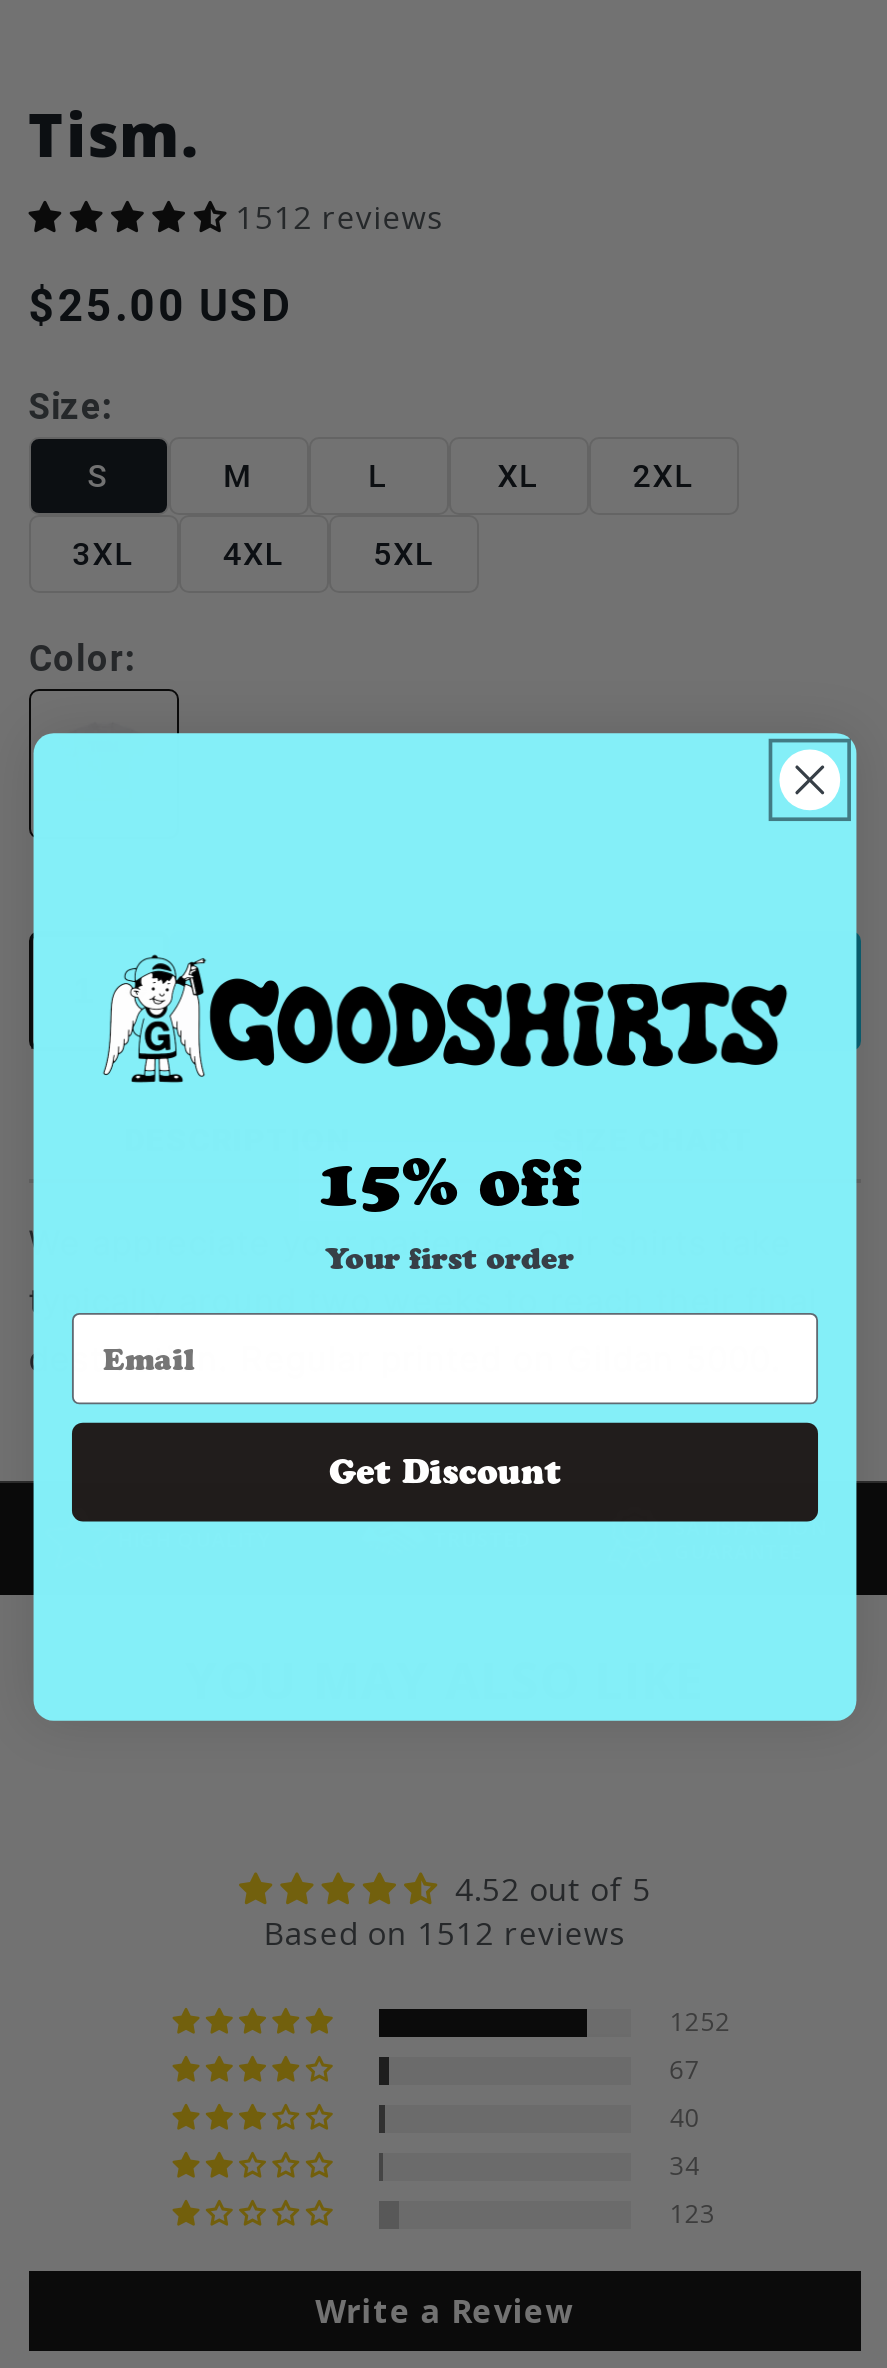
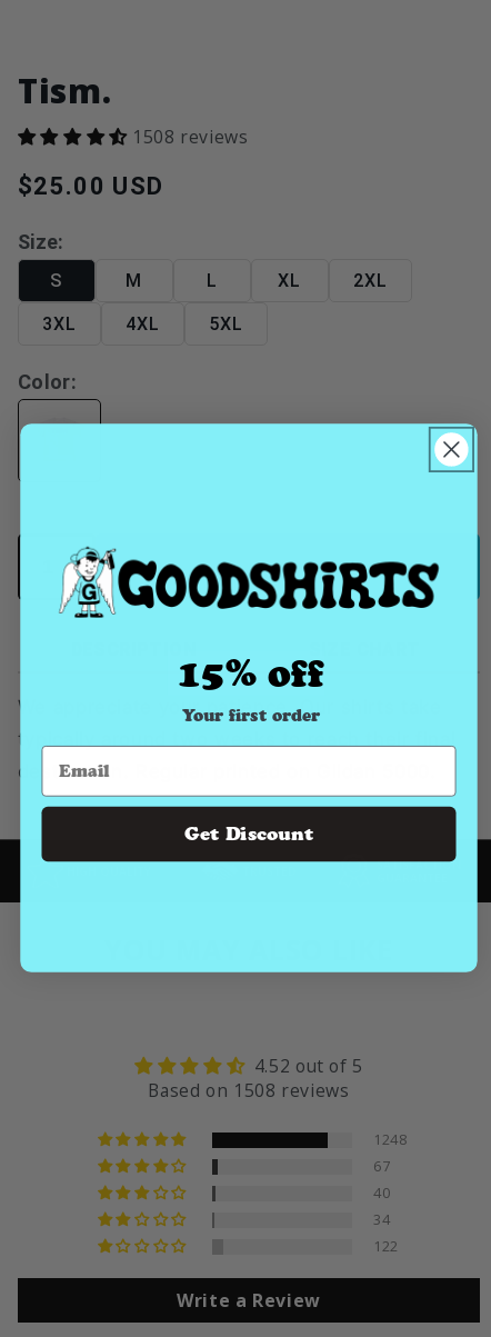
- 1512 reviews
+ 1508 reviews

- Based on 1512 reviews
+ Based on 1508 reviews

- 1252
+ 1248

- 123
+ 122
